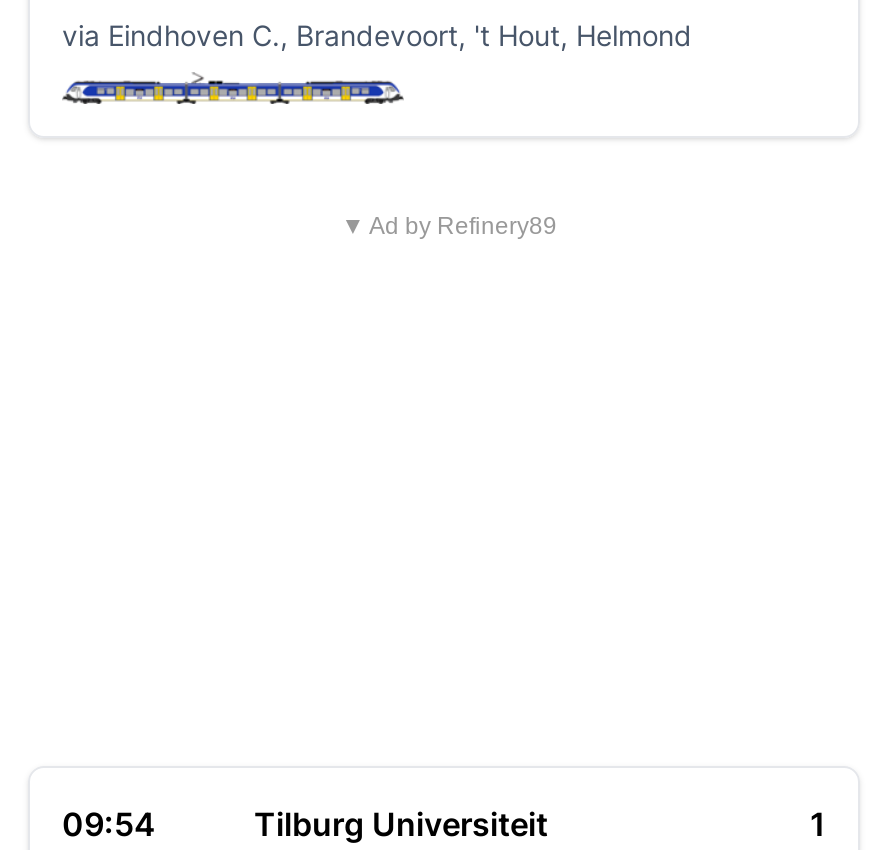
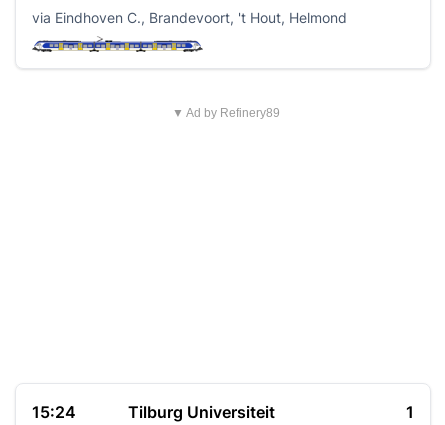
- 09:54
+ 15:24
